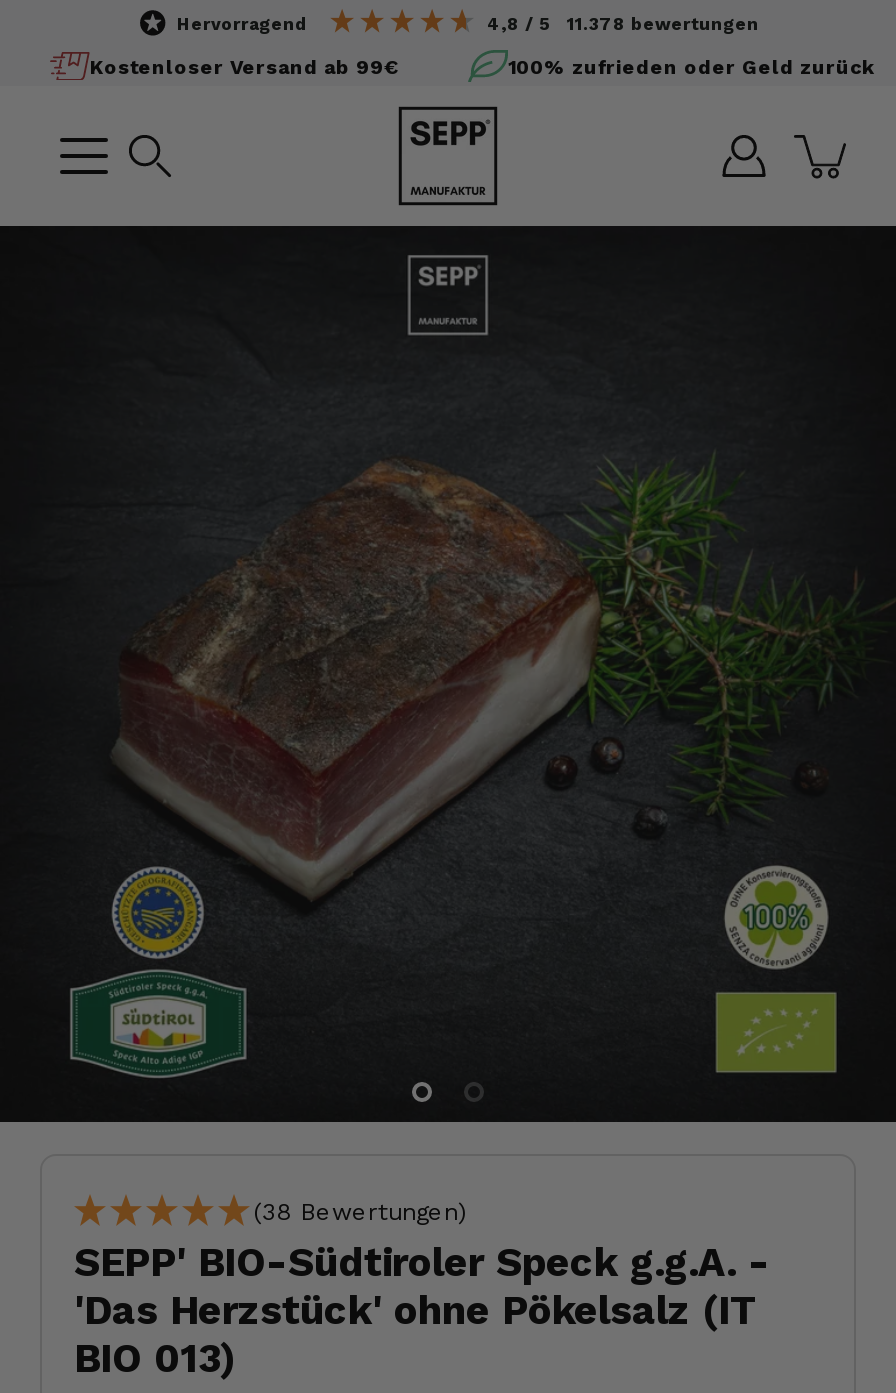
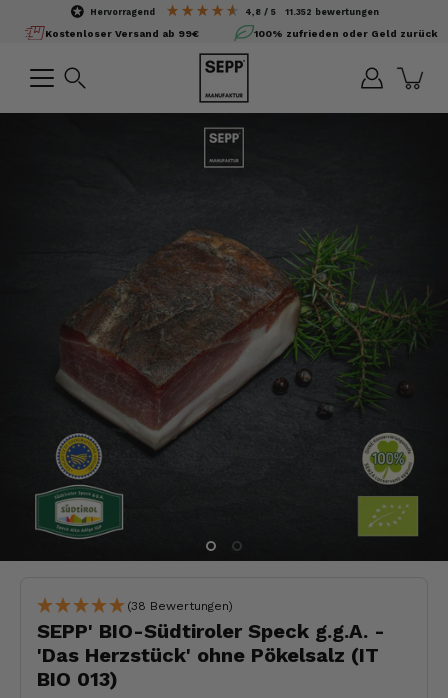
- 4,8 / 5 11.378 bewertungen
+ 4,8 / 5 11.352 bewertungen
